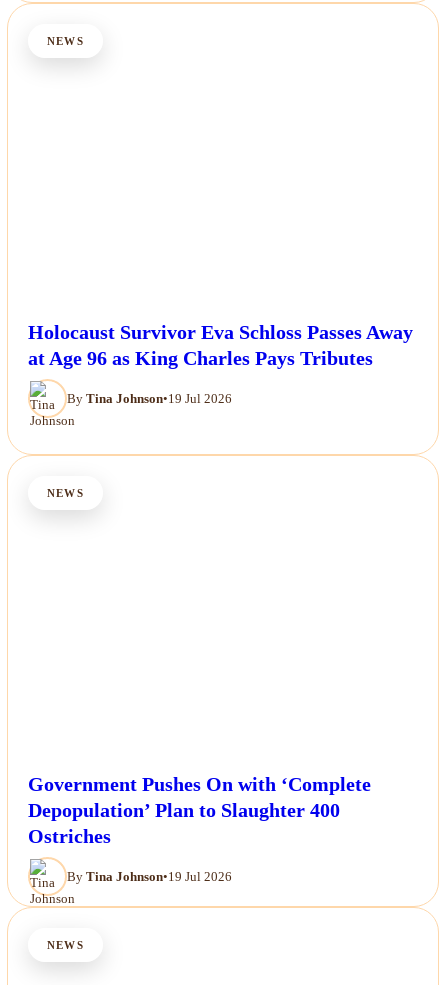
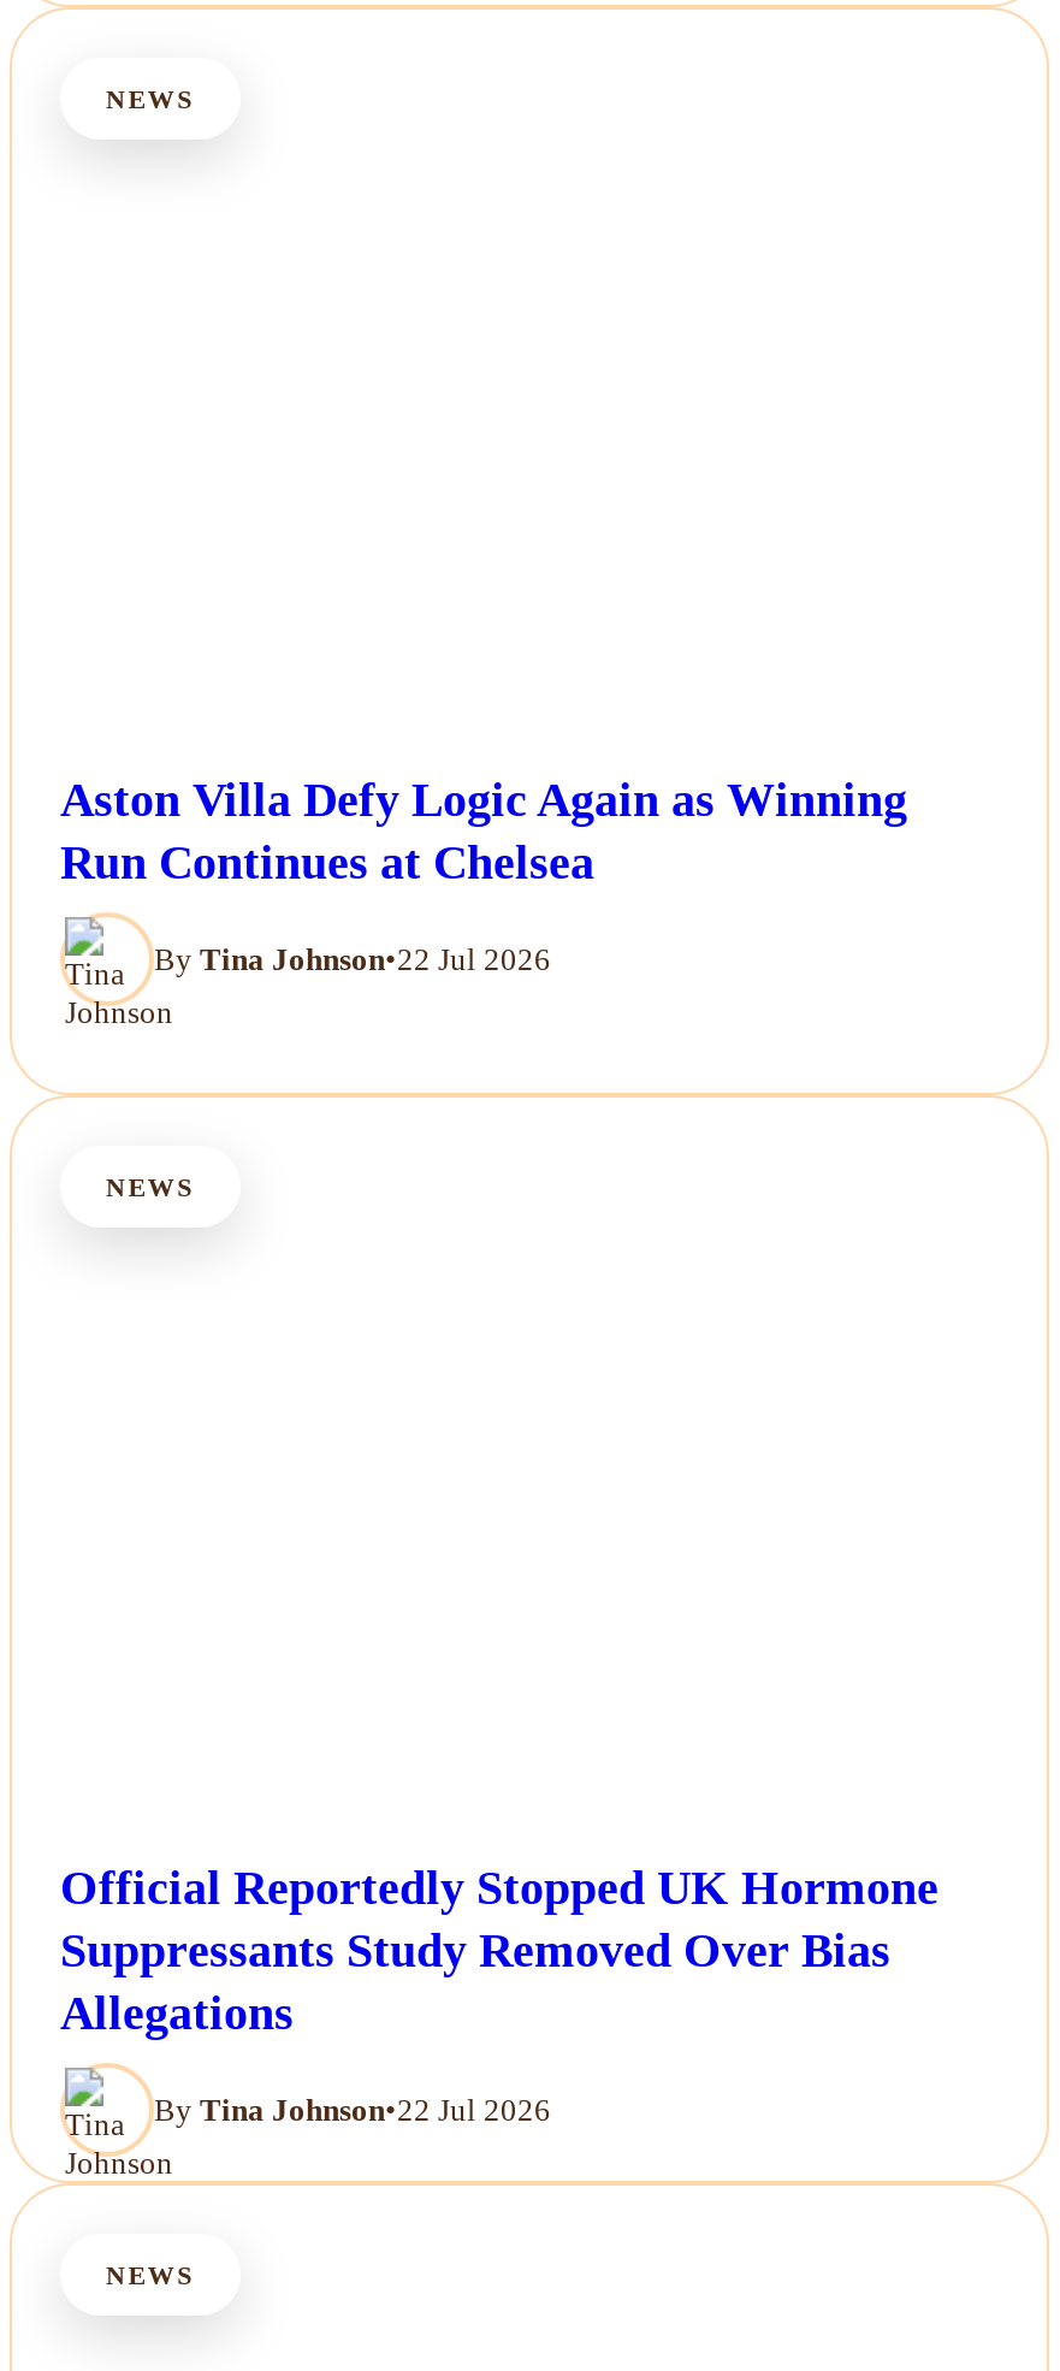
- Holocaust Survivor Eva Schloss Passes Away
- at Age 96 as King Charles Pays Tributes
+ Aston Villa Defy Logic Again as Winning
+ Run Continues at Chelsea

- By Tina Johnson•19 Jul 2026
+ By Tina Johnson•22 Jul 2026

- Government Pushes On with ‘Complete
- Depopulation’ Plan to Slaughter 400
- Ostriches
+ Official Reportedly Stopped UK Hormone
+ Suppressants Study Removed Over Bias
+ Allegations

- By Tina Johnson•19 Jul 2026
+ By Tina Johnson•22 Jul 2026
